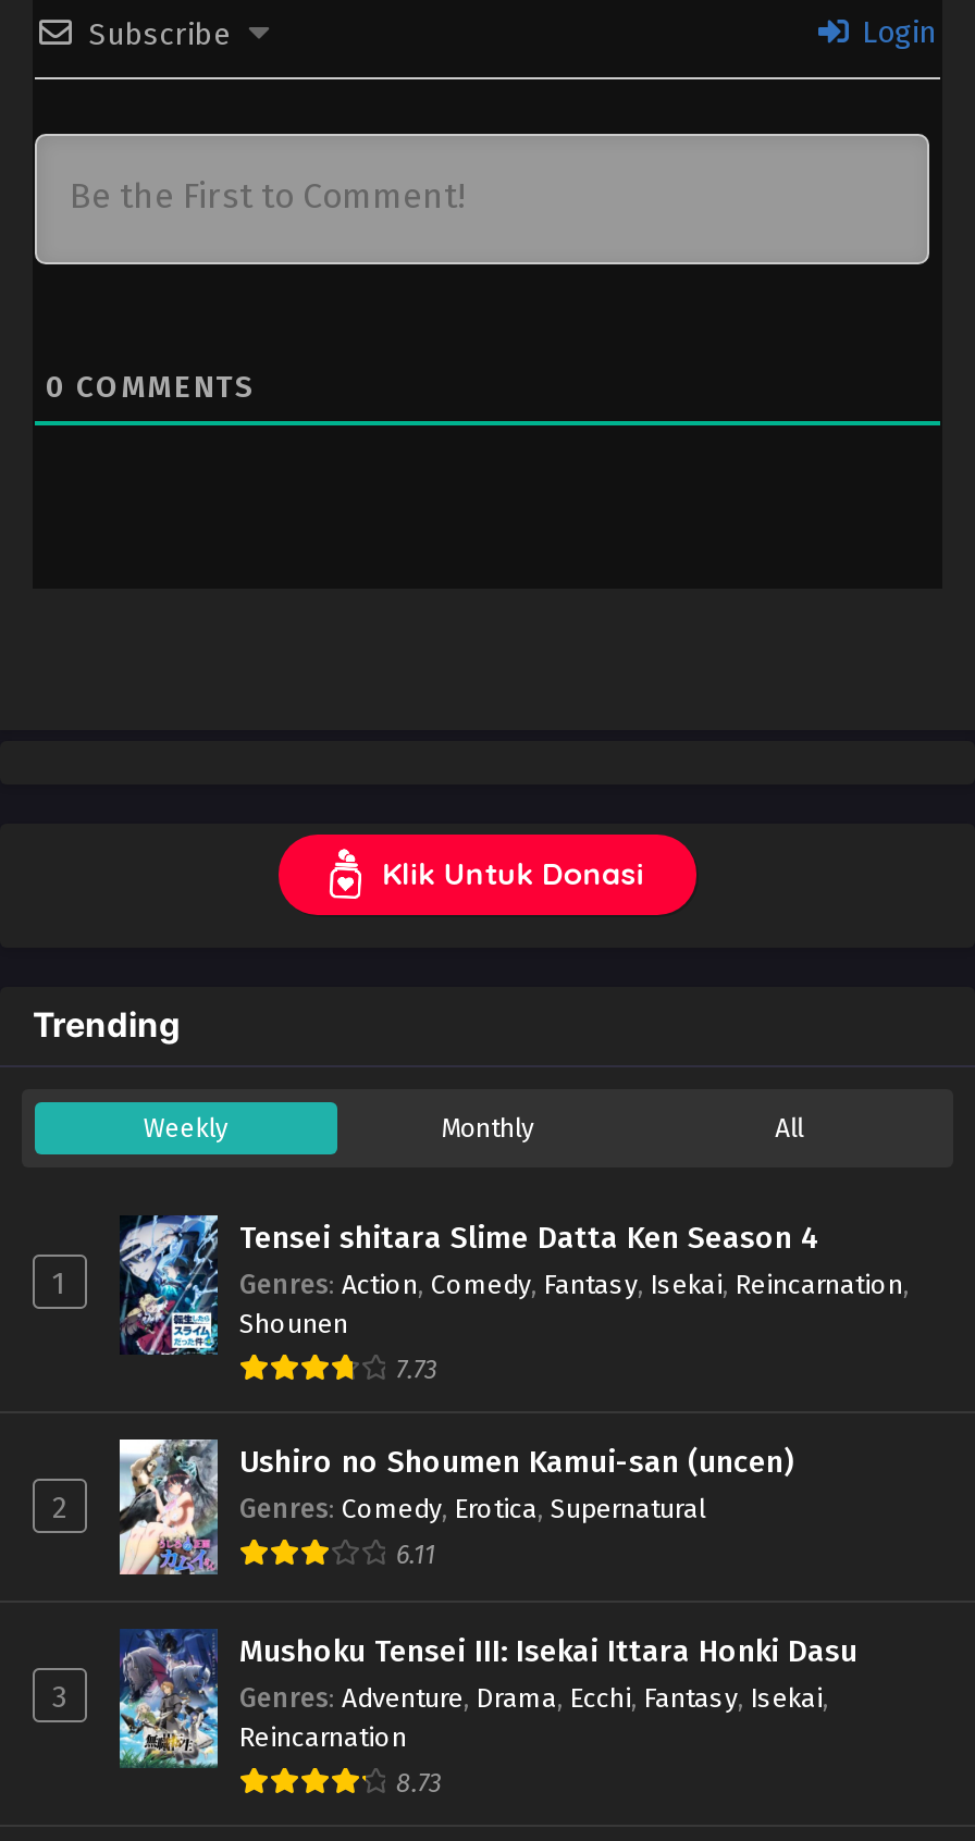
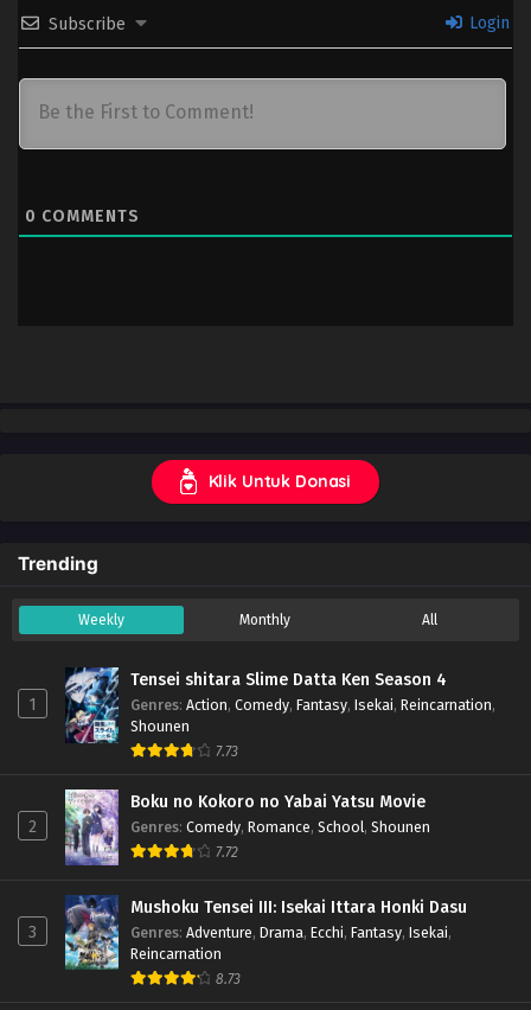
- [image]
- Ushiro no Shoumen Kamui-san (uncen)
- Genres: Comedy, Erotica, Supernatural
+ [image]
+ Boku no Kokoro no Yabai Yatsu Movie
+ Genres: Comedy, Romance, School, Shounen

- 6.11
+ 7.72
